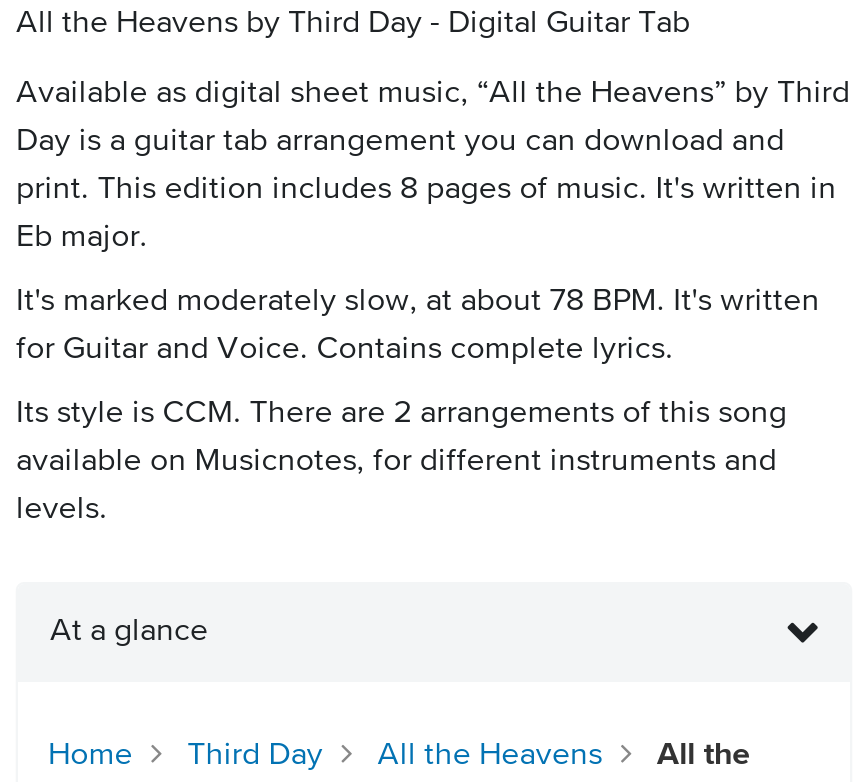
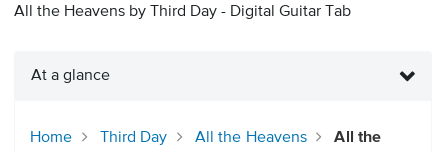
- Available as digital sheet music, “All the Heavens” by Third
- Day is a guitar tab arrangement you can download and
- print. This edition includes 8 pages of music. It's written in
- Eb major.
- It's marked moderately slow, at about 78 BPM. It's written
- for Guitar and Voice. Contains complete lyrics.
- Its style is CCM. There are 2 arrangements of this song
- available on Musicnotes, for different instruments and
- levels.
